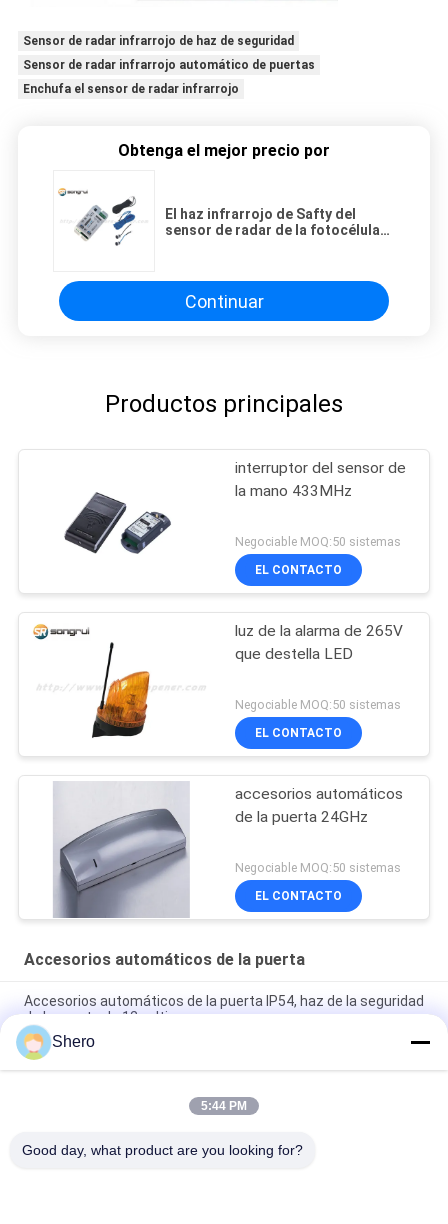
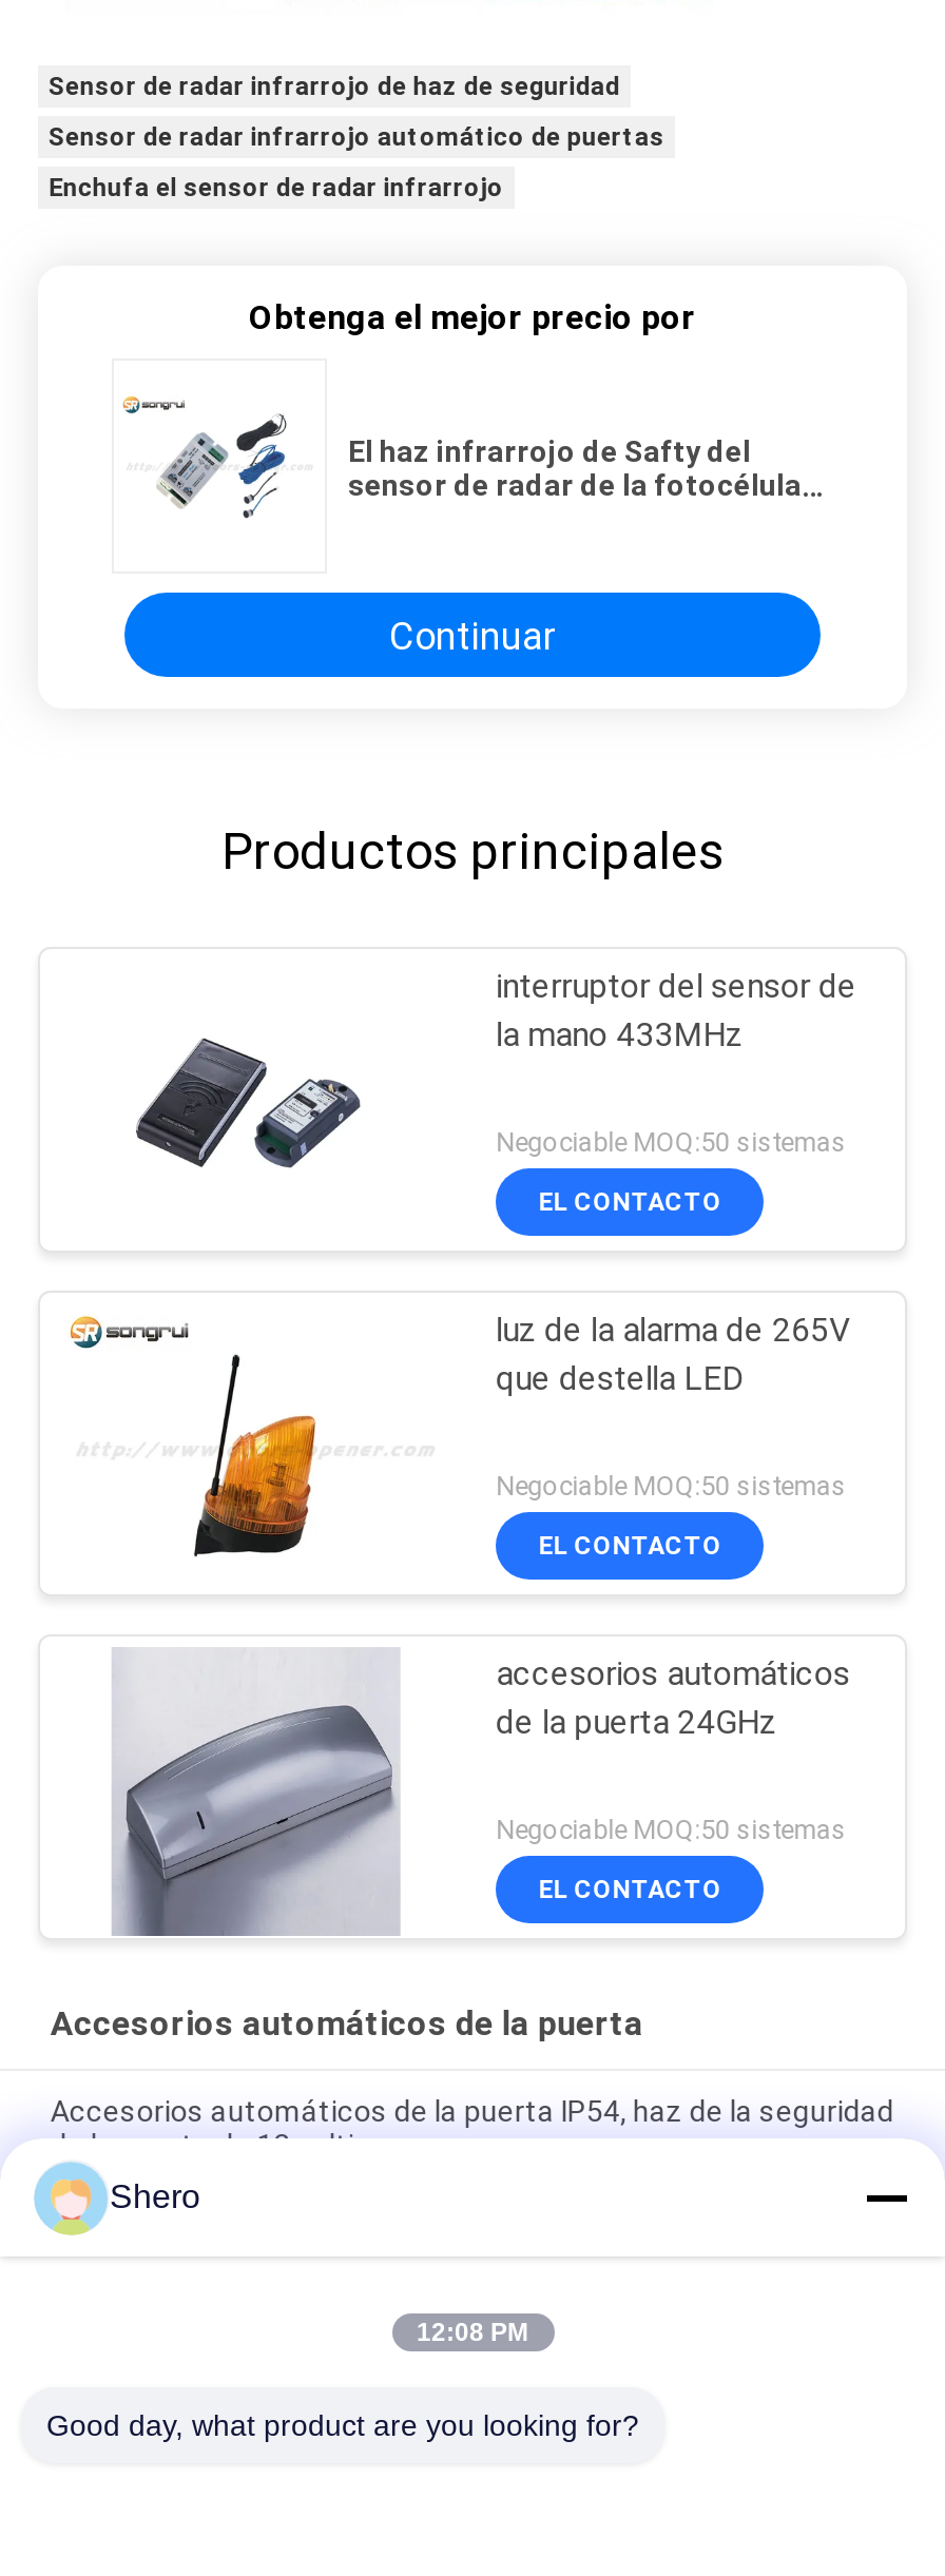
- 5:44 PM
+ 12:08 PM
